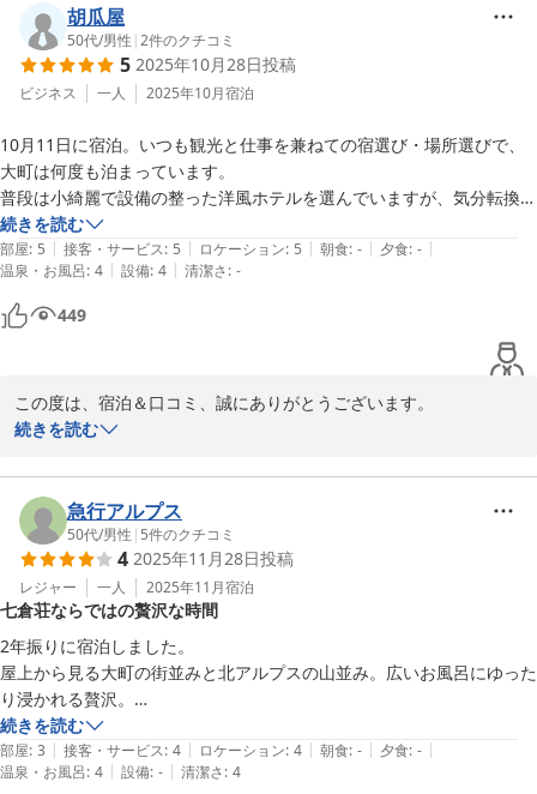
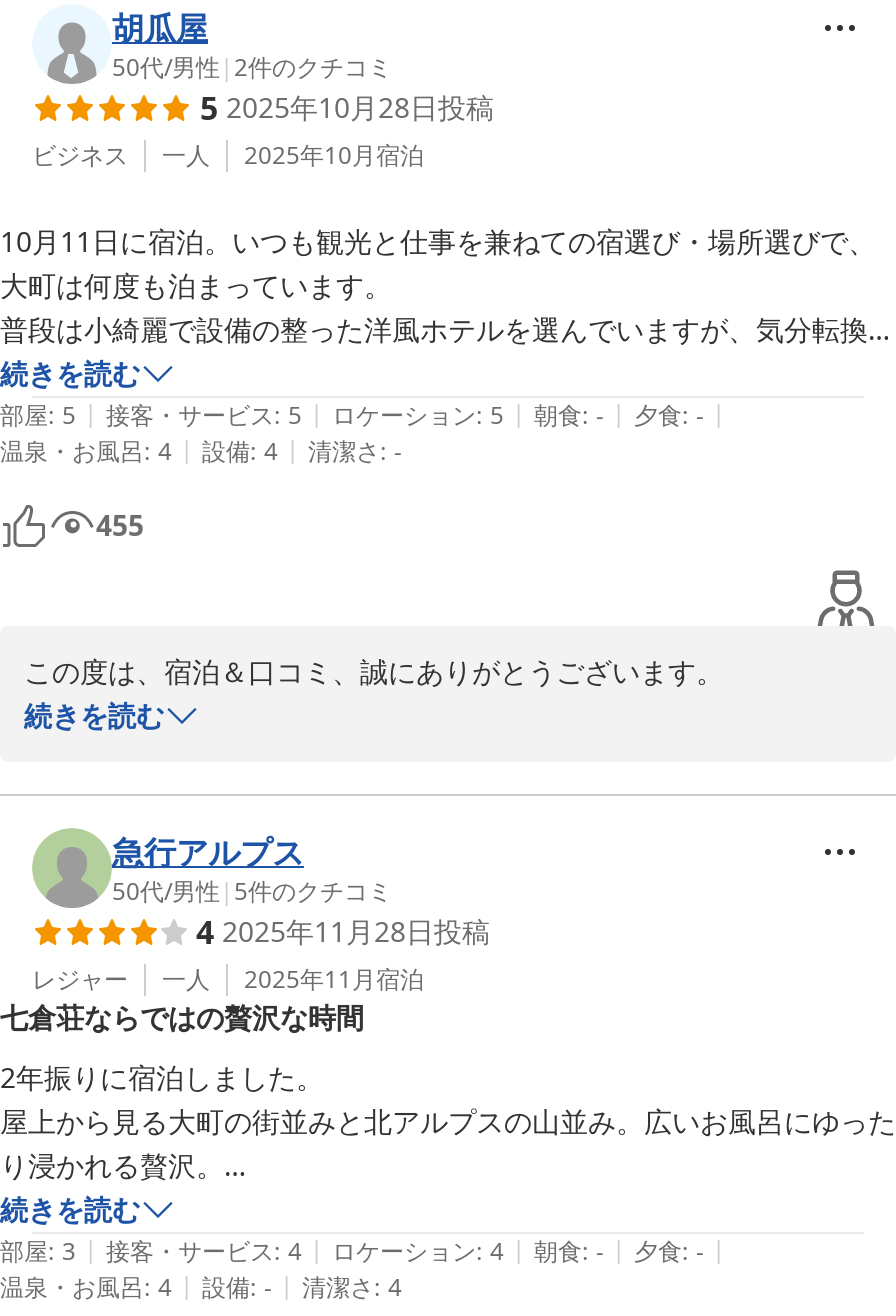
- 449
+ 455
